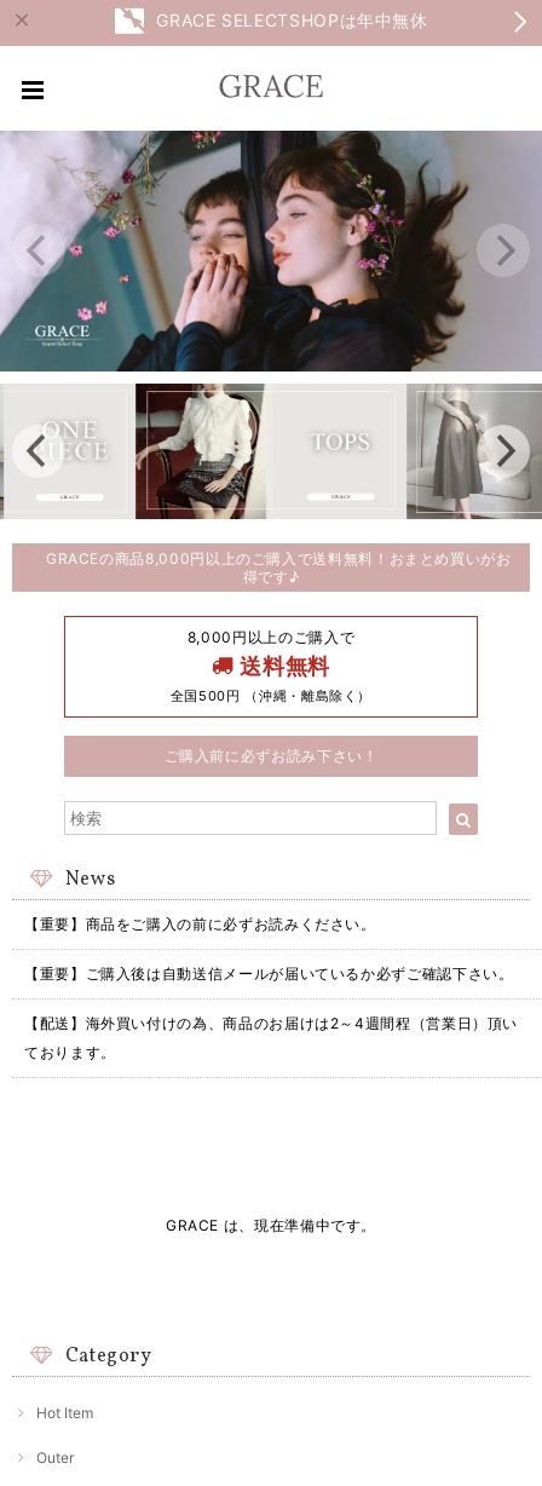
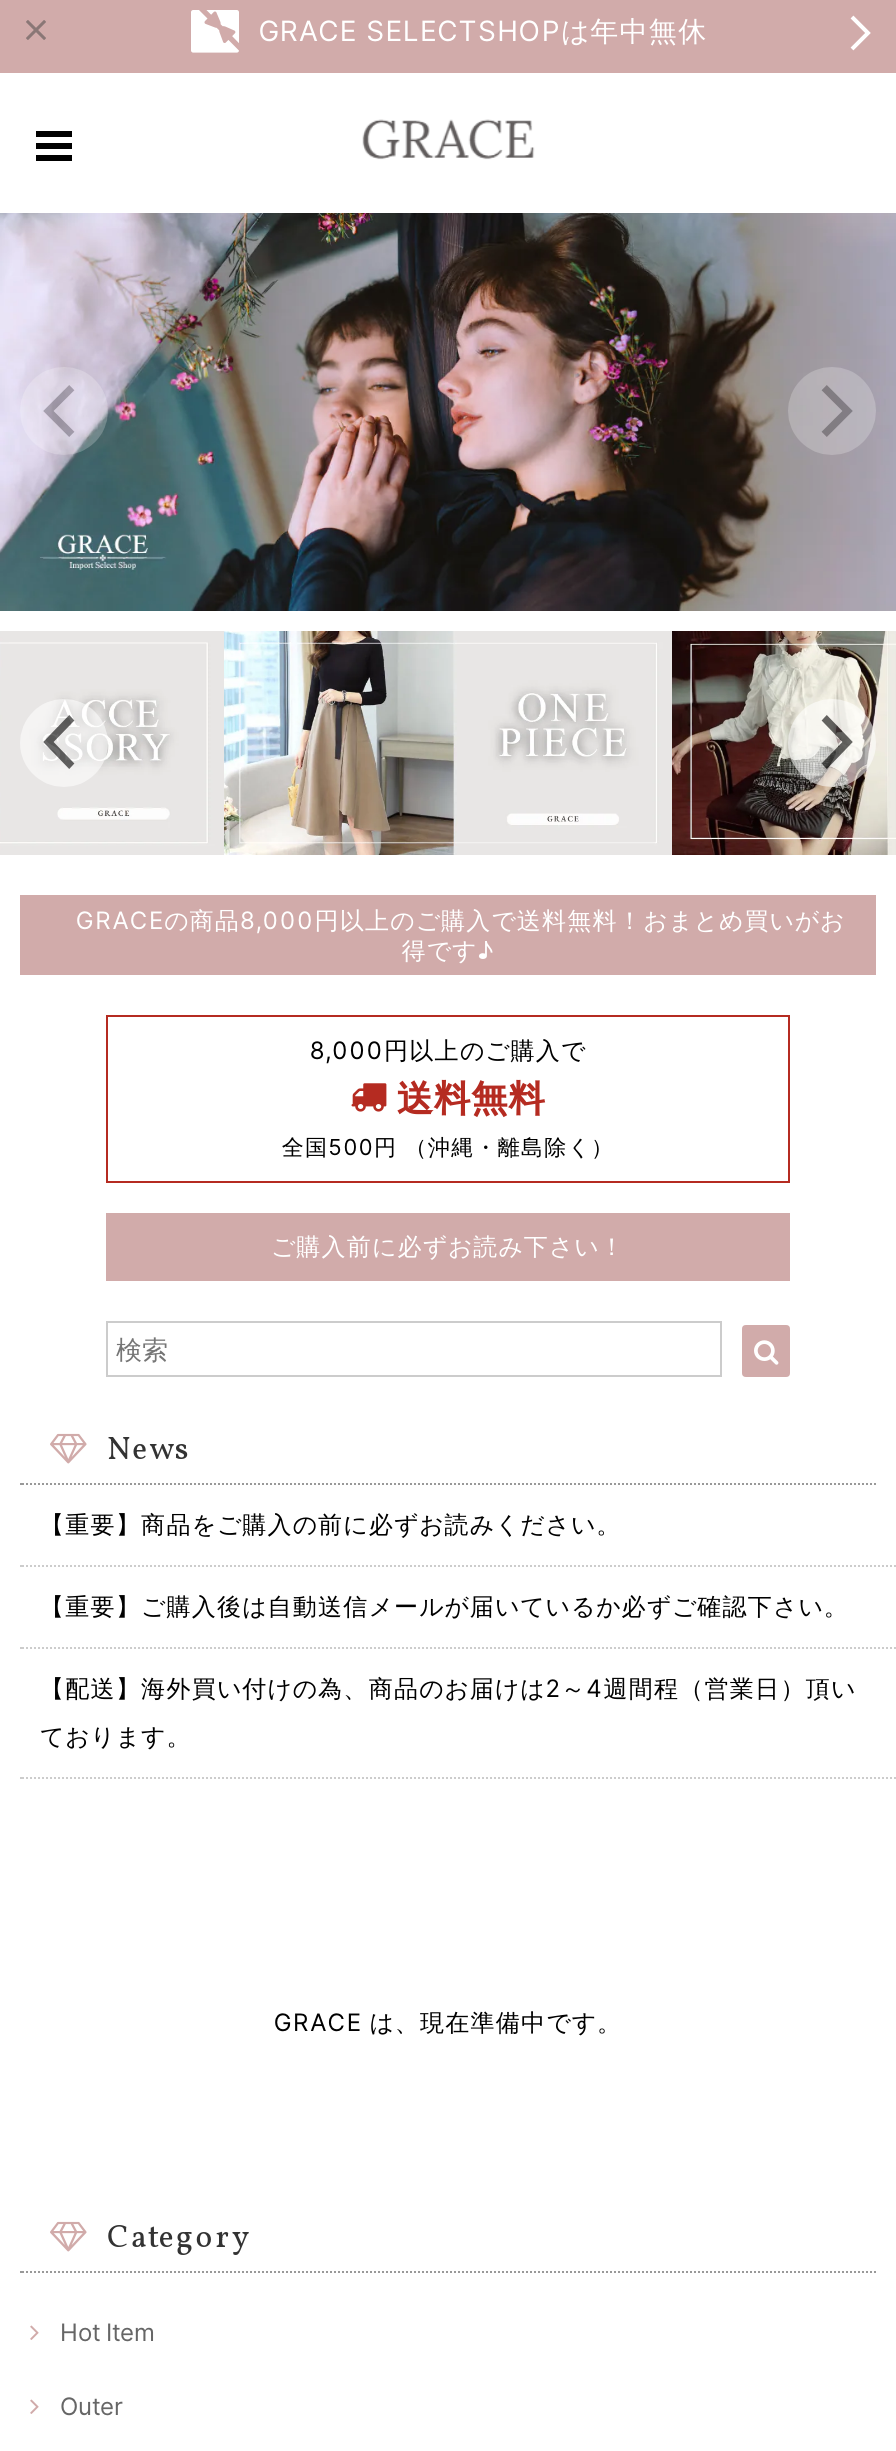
- [image]
+ [image]

- [image]
+ [image]
